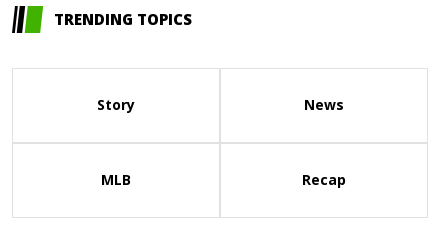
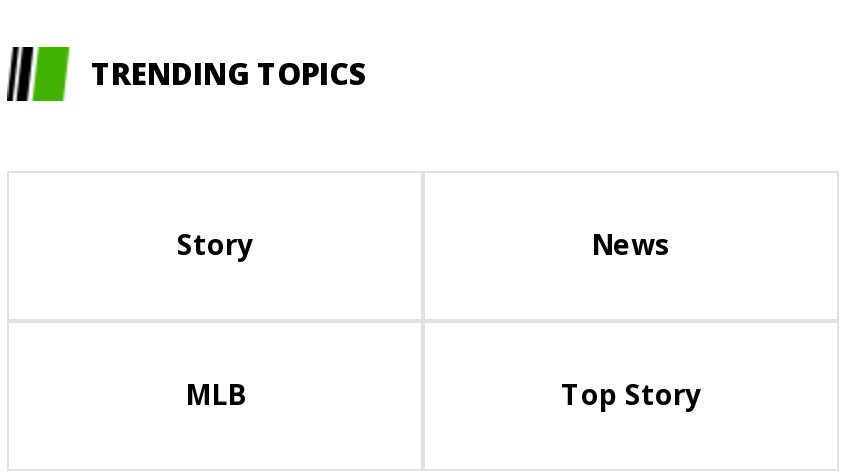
- Recap
+ Top Story
